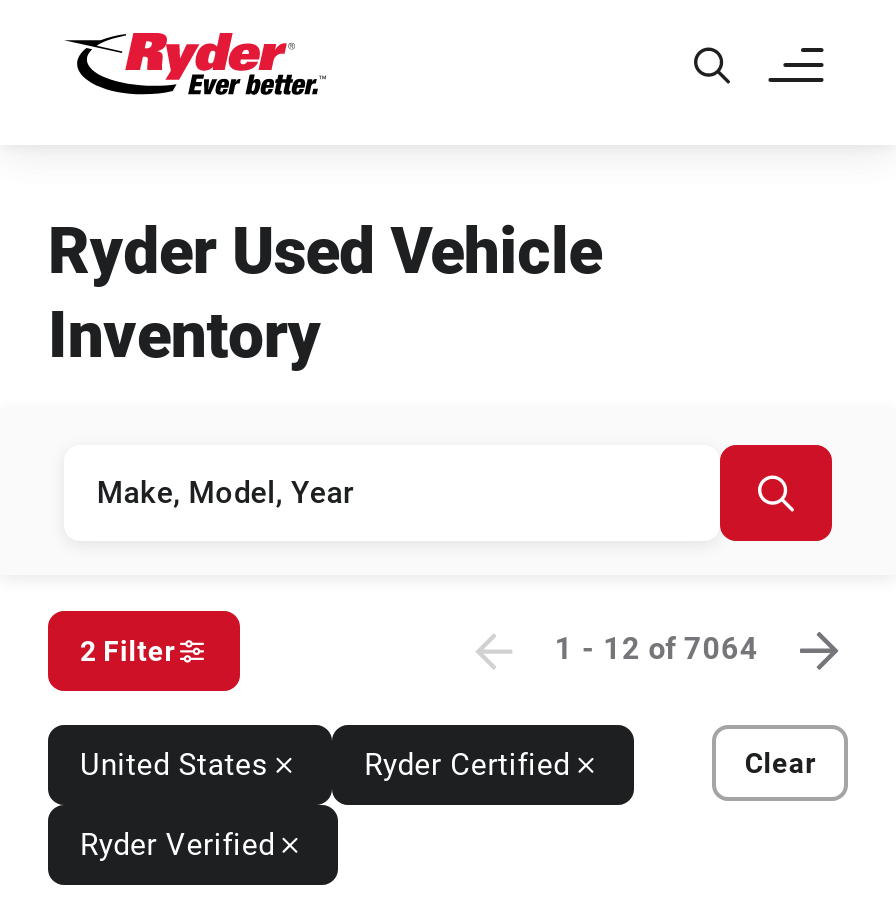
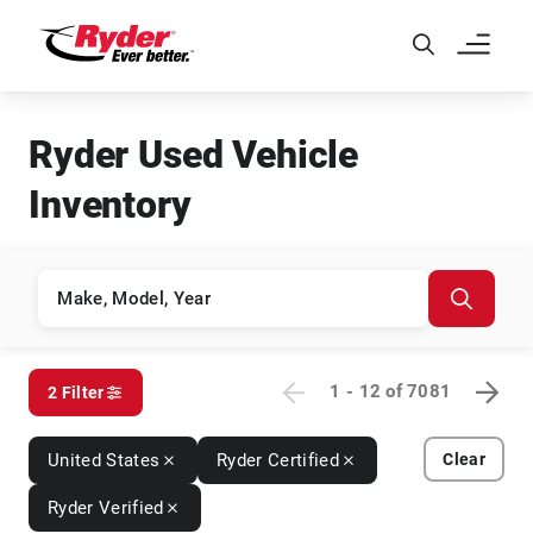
- 1 - 12 of 7064
+ 1 - 12 of 7081
